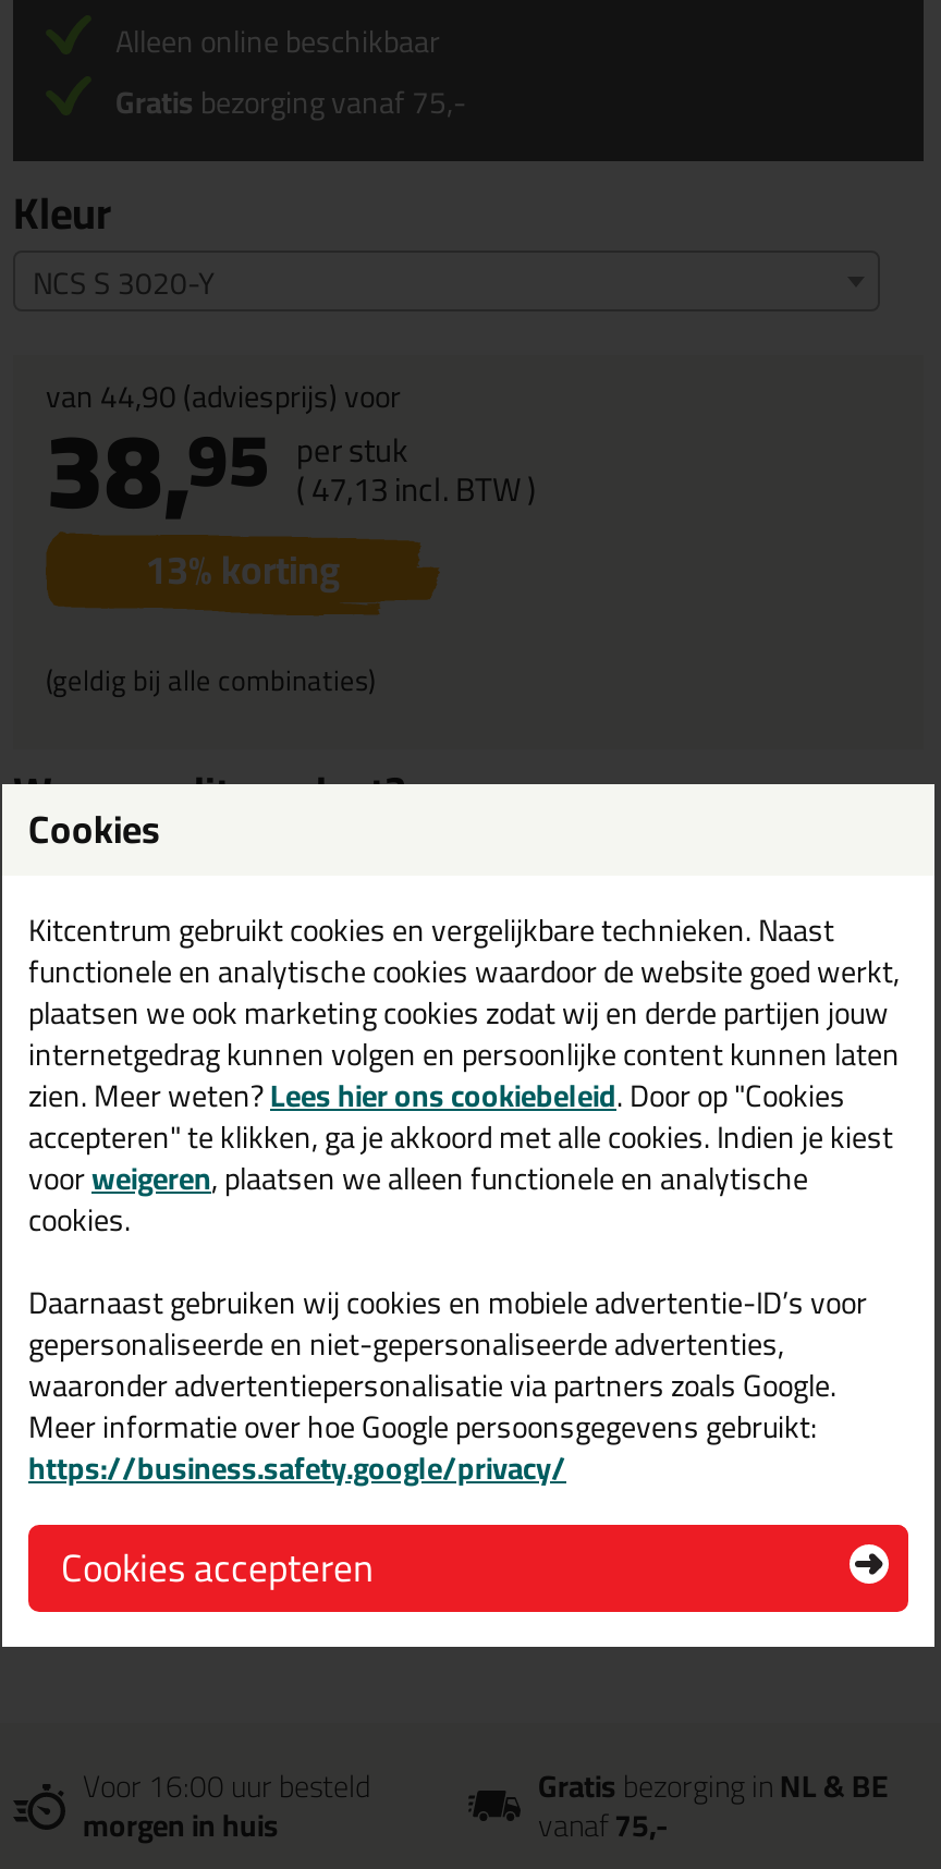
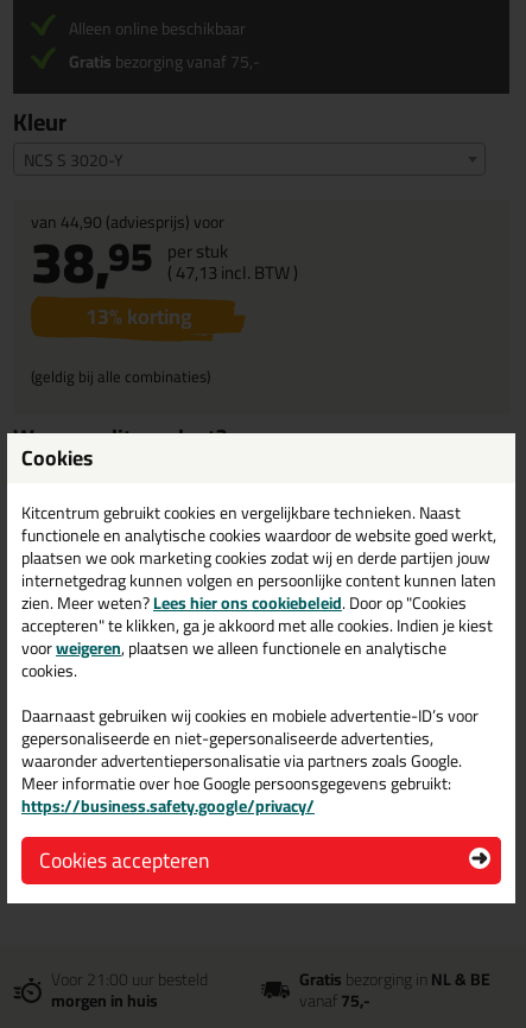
- Voor 16:00 uur besteld
+ Voor 21:00 uur besteld
